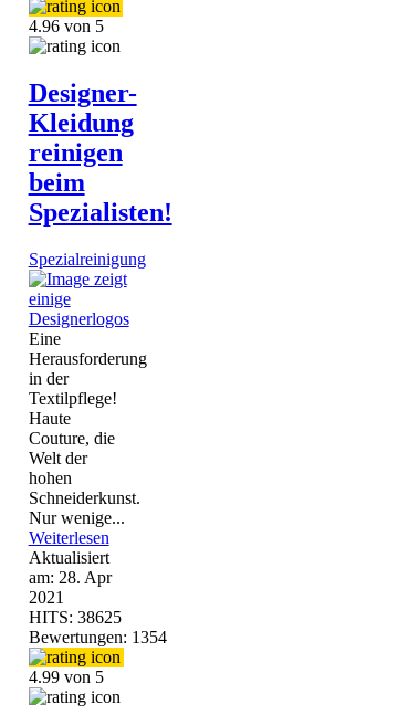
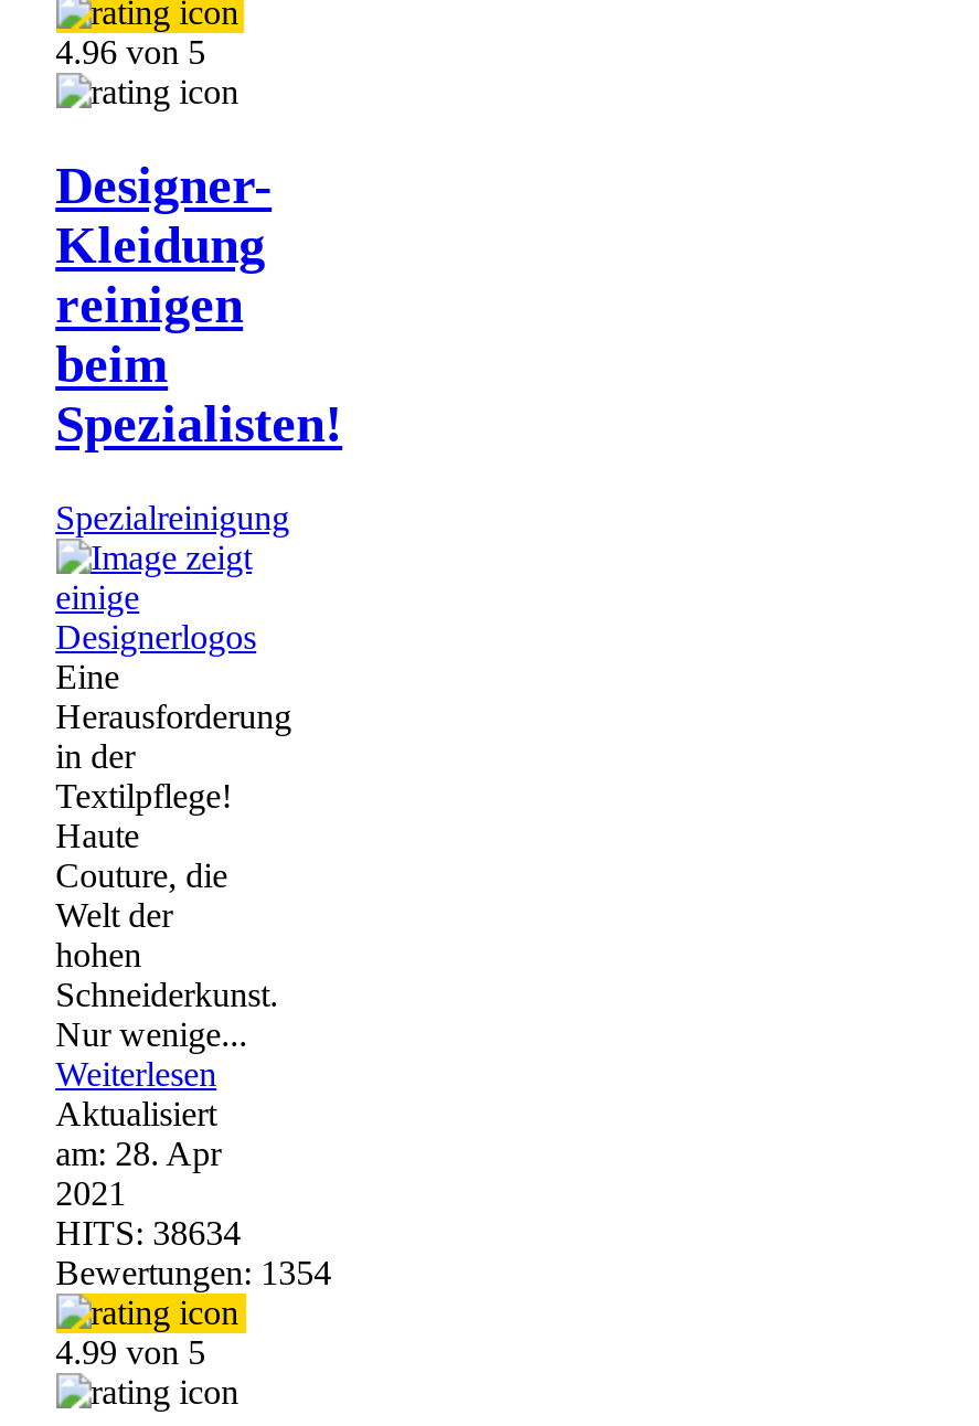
- HITS: 38625
+ HITS: 38634
